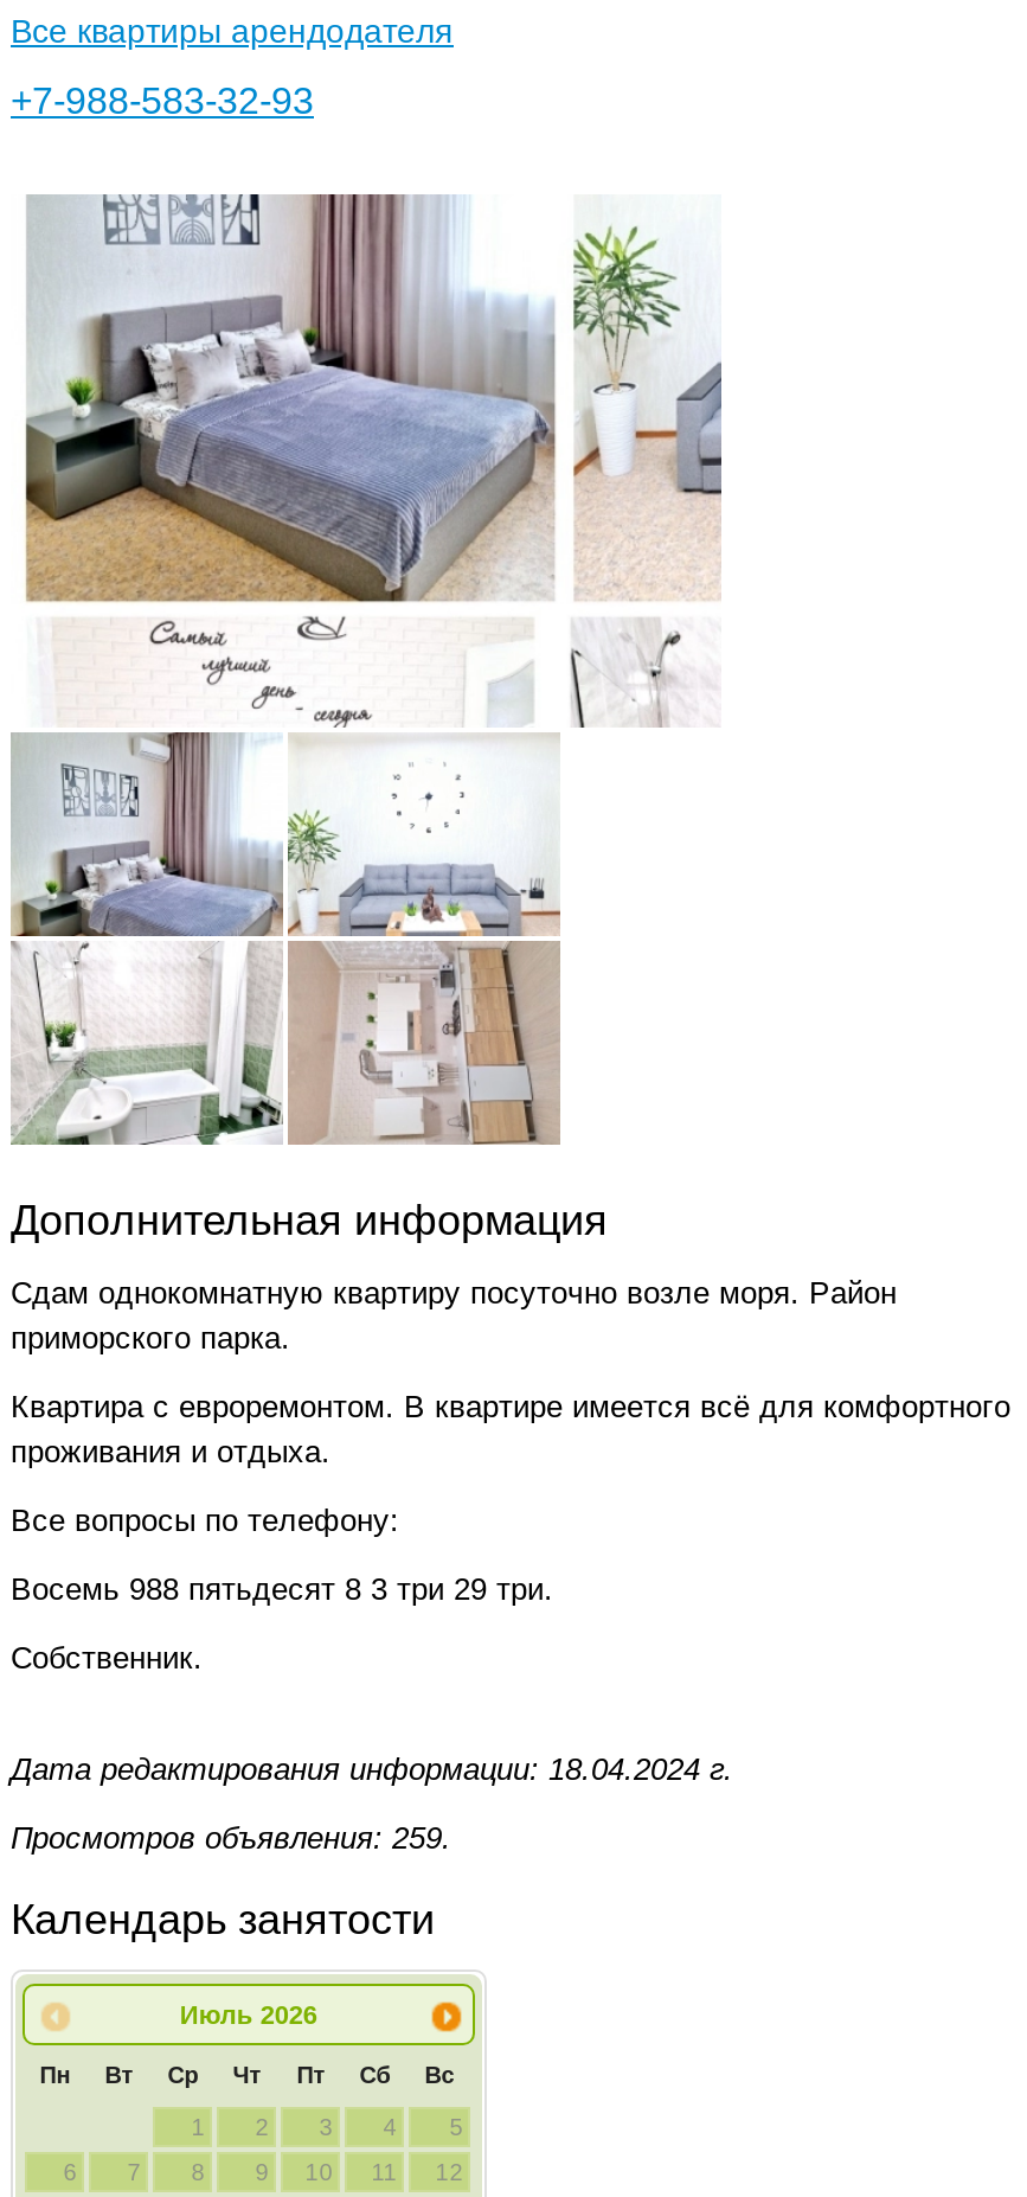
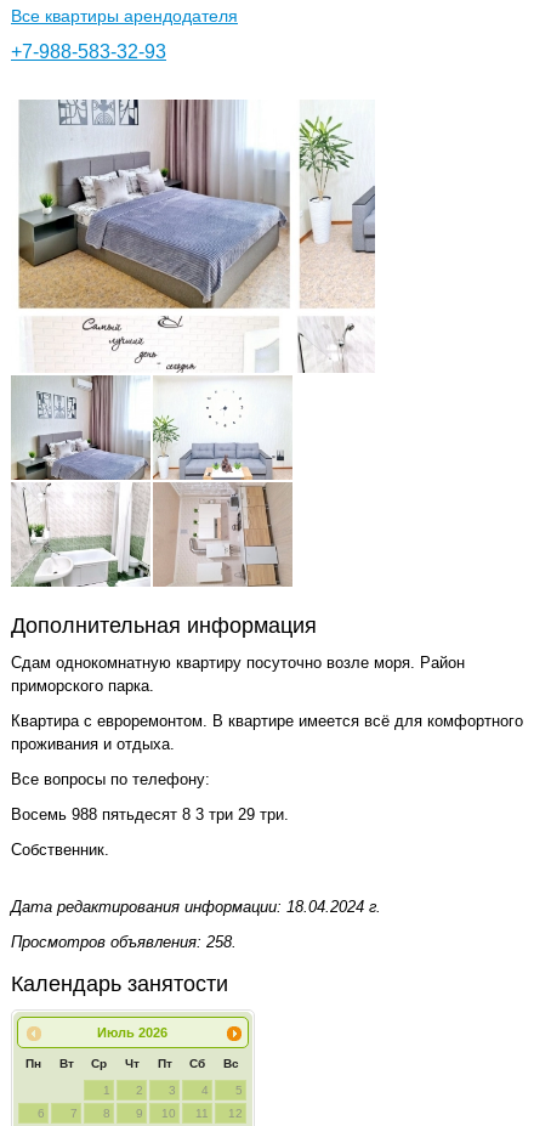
- Просмотров объявления: 259.
+ Просмотров объявления: 258.
